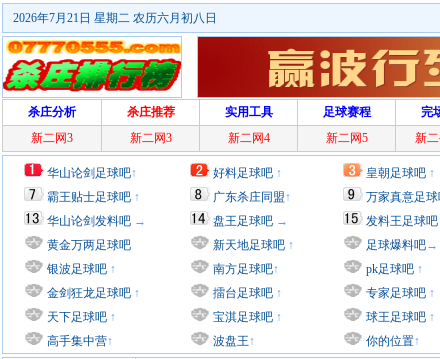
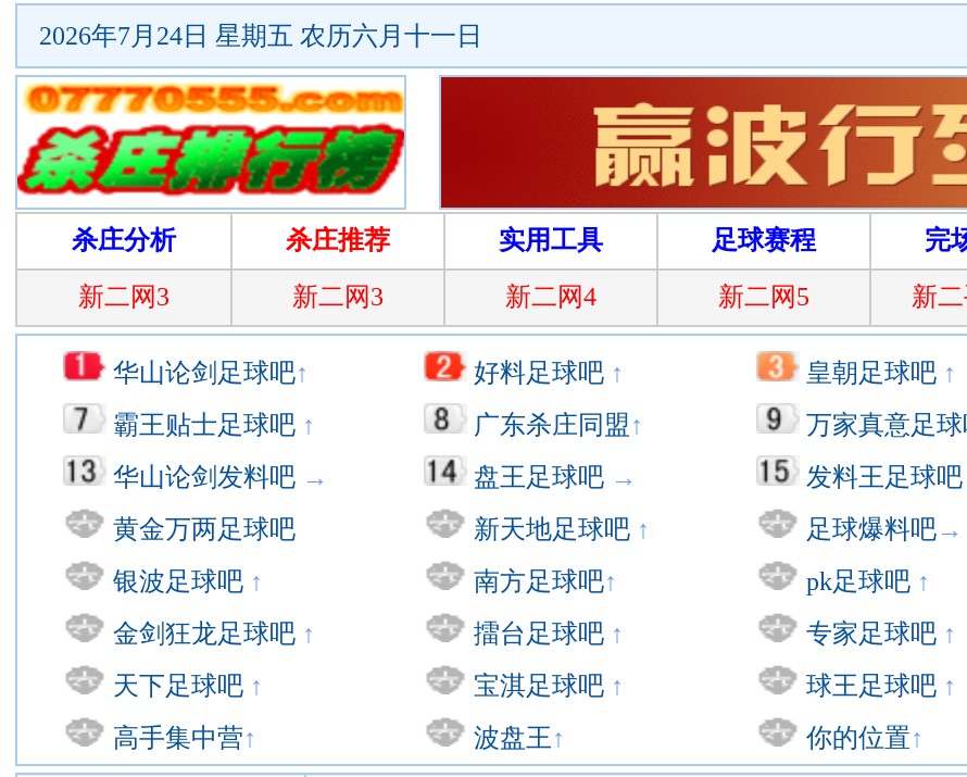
- 2026年7月21日 星期二 农历六月初八日
+ 2026年7月24日 星期五 农历六月十一日
